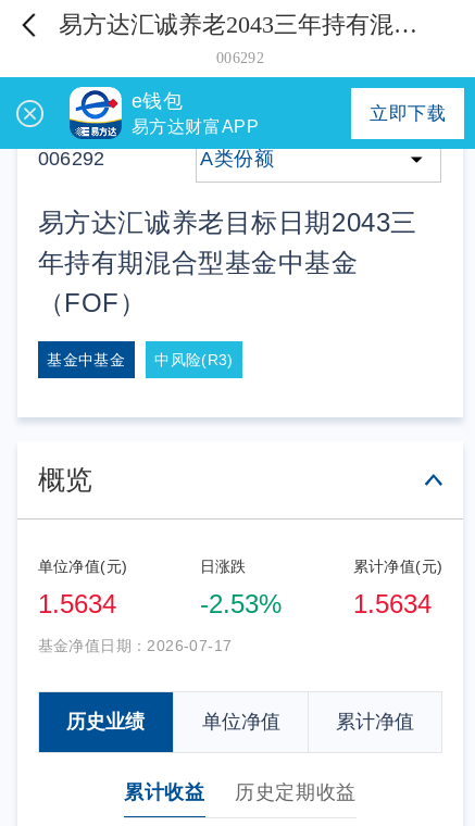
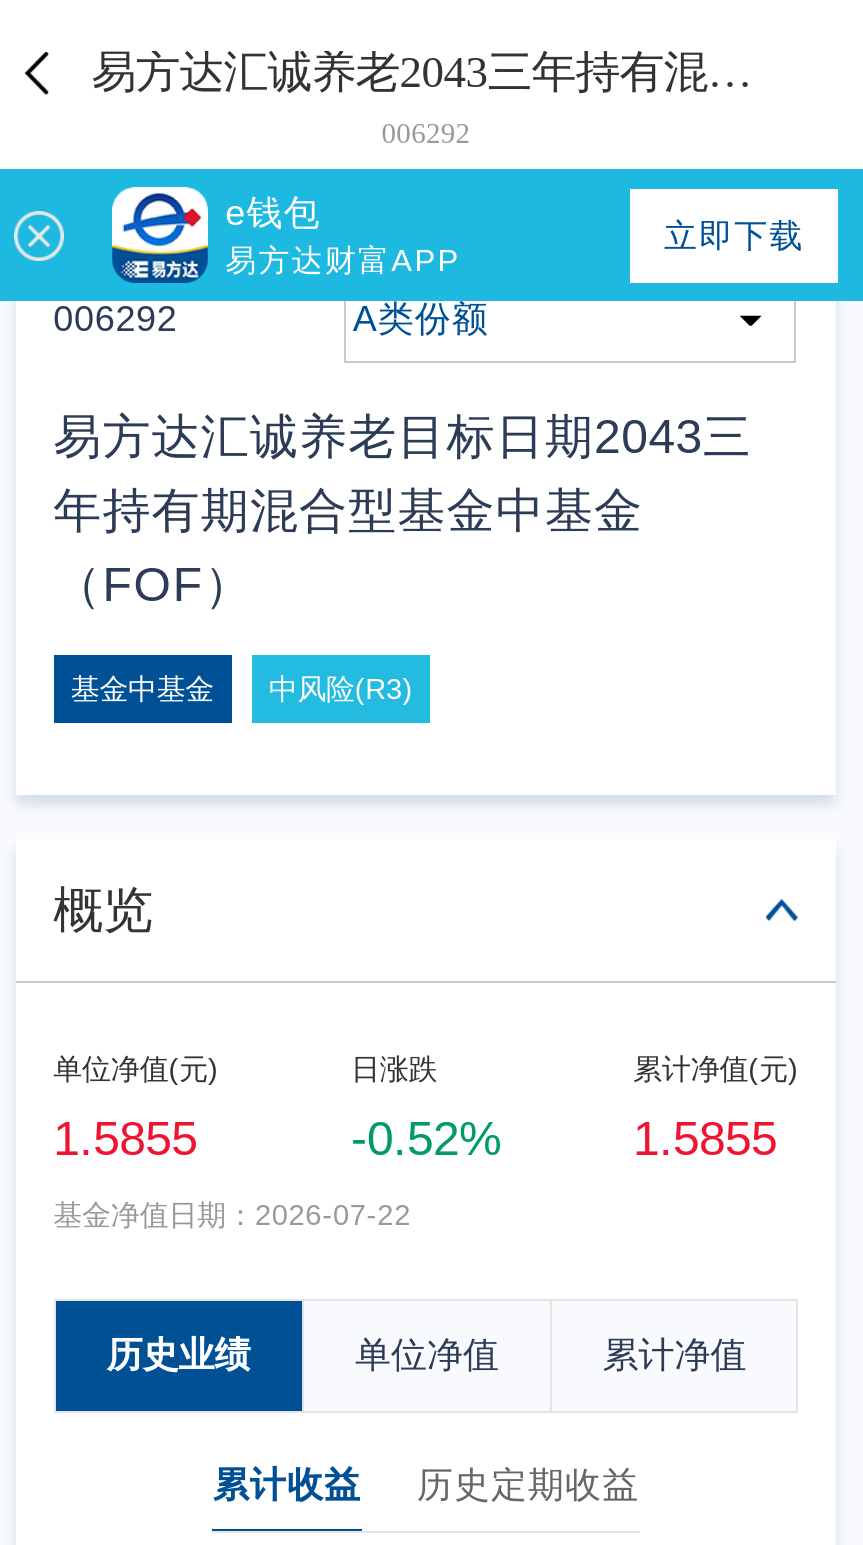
- 1.5634
+ 1.5855

- -2.53%
+ -0.52%

- 1.5634
+ 1.5855

- 基金净值日期：2026-07-17
+ 基金净值日期：2026-07-22
